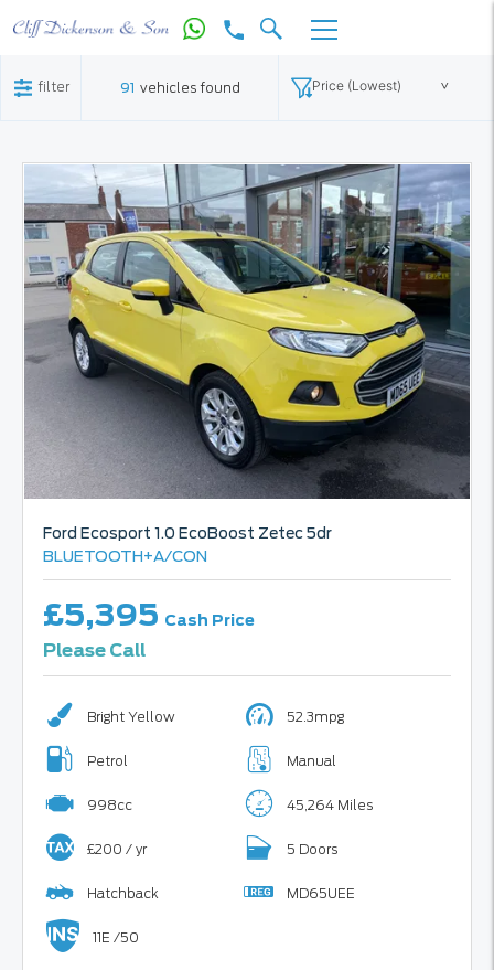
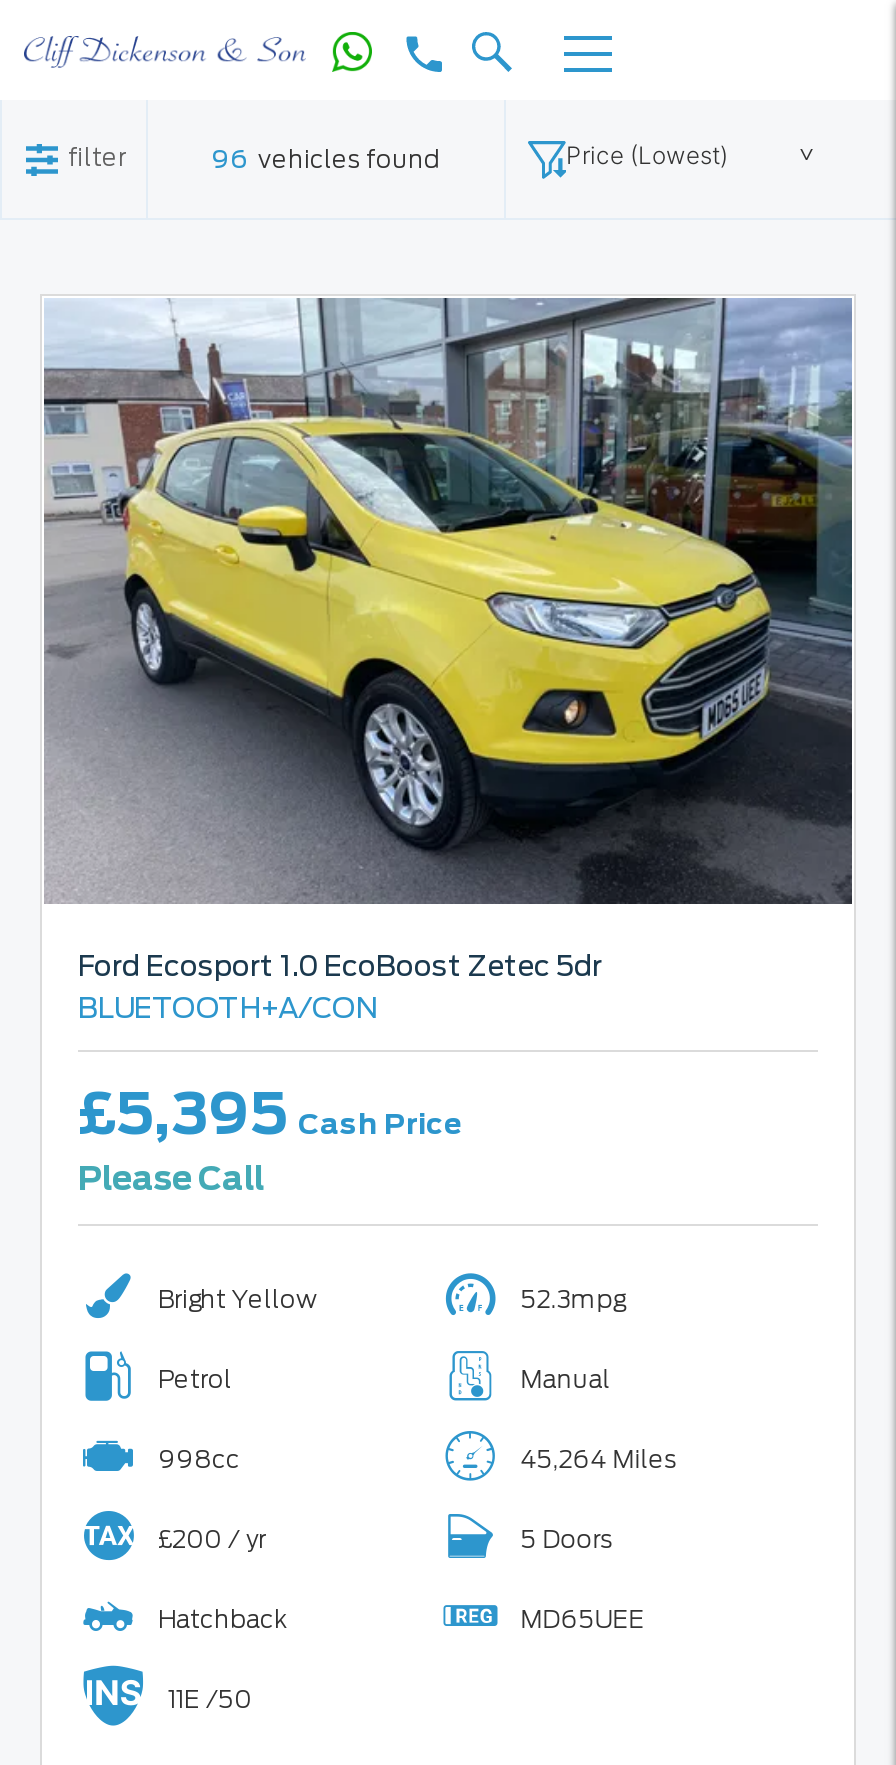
- 91 vehicles found
+ 96 vehicles found
